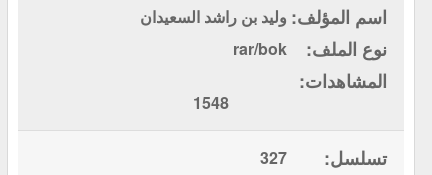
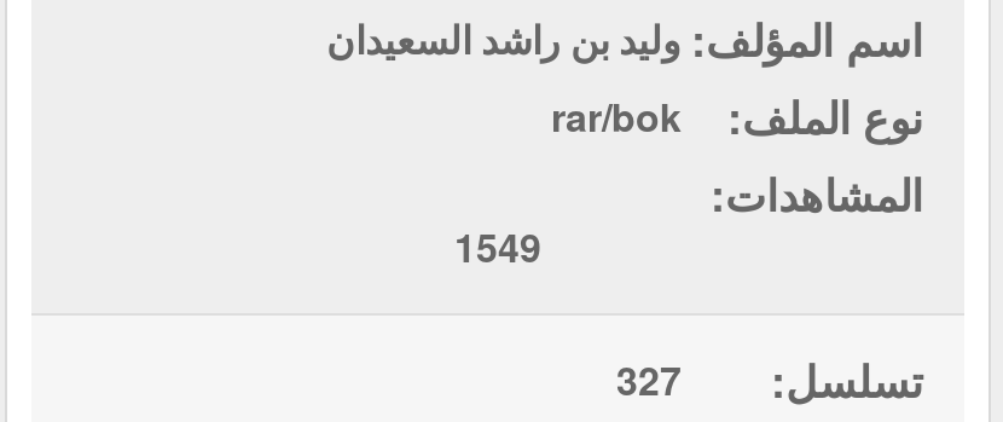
- 1548
+ 1549
